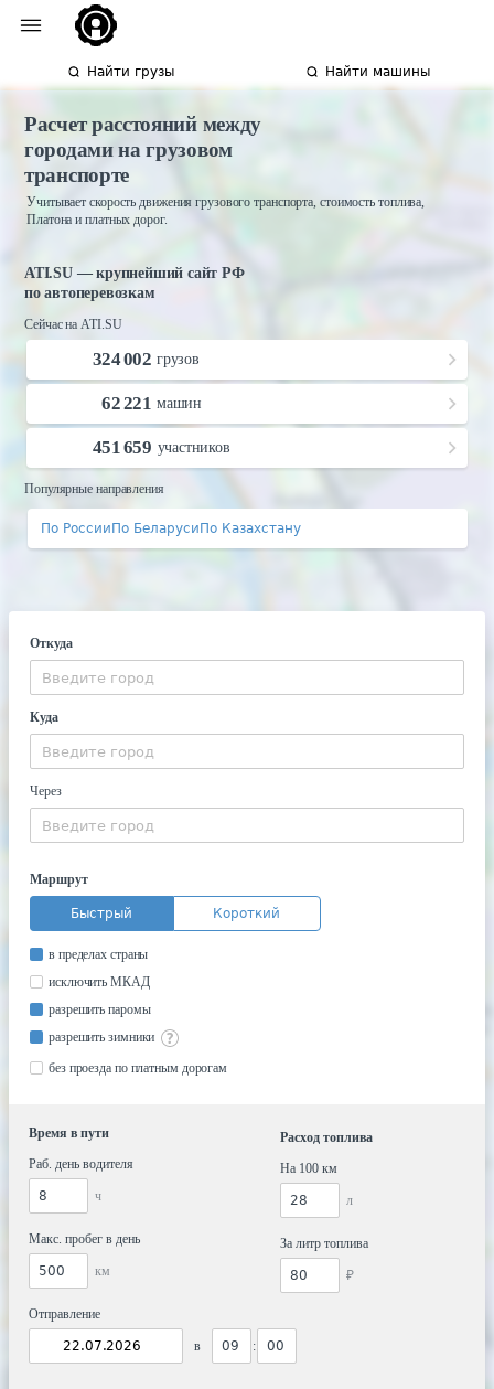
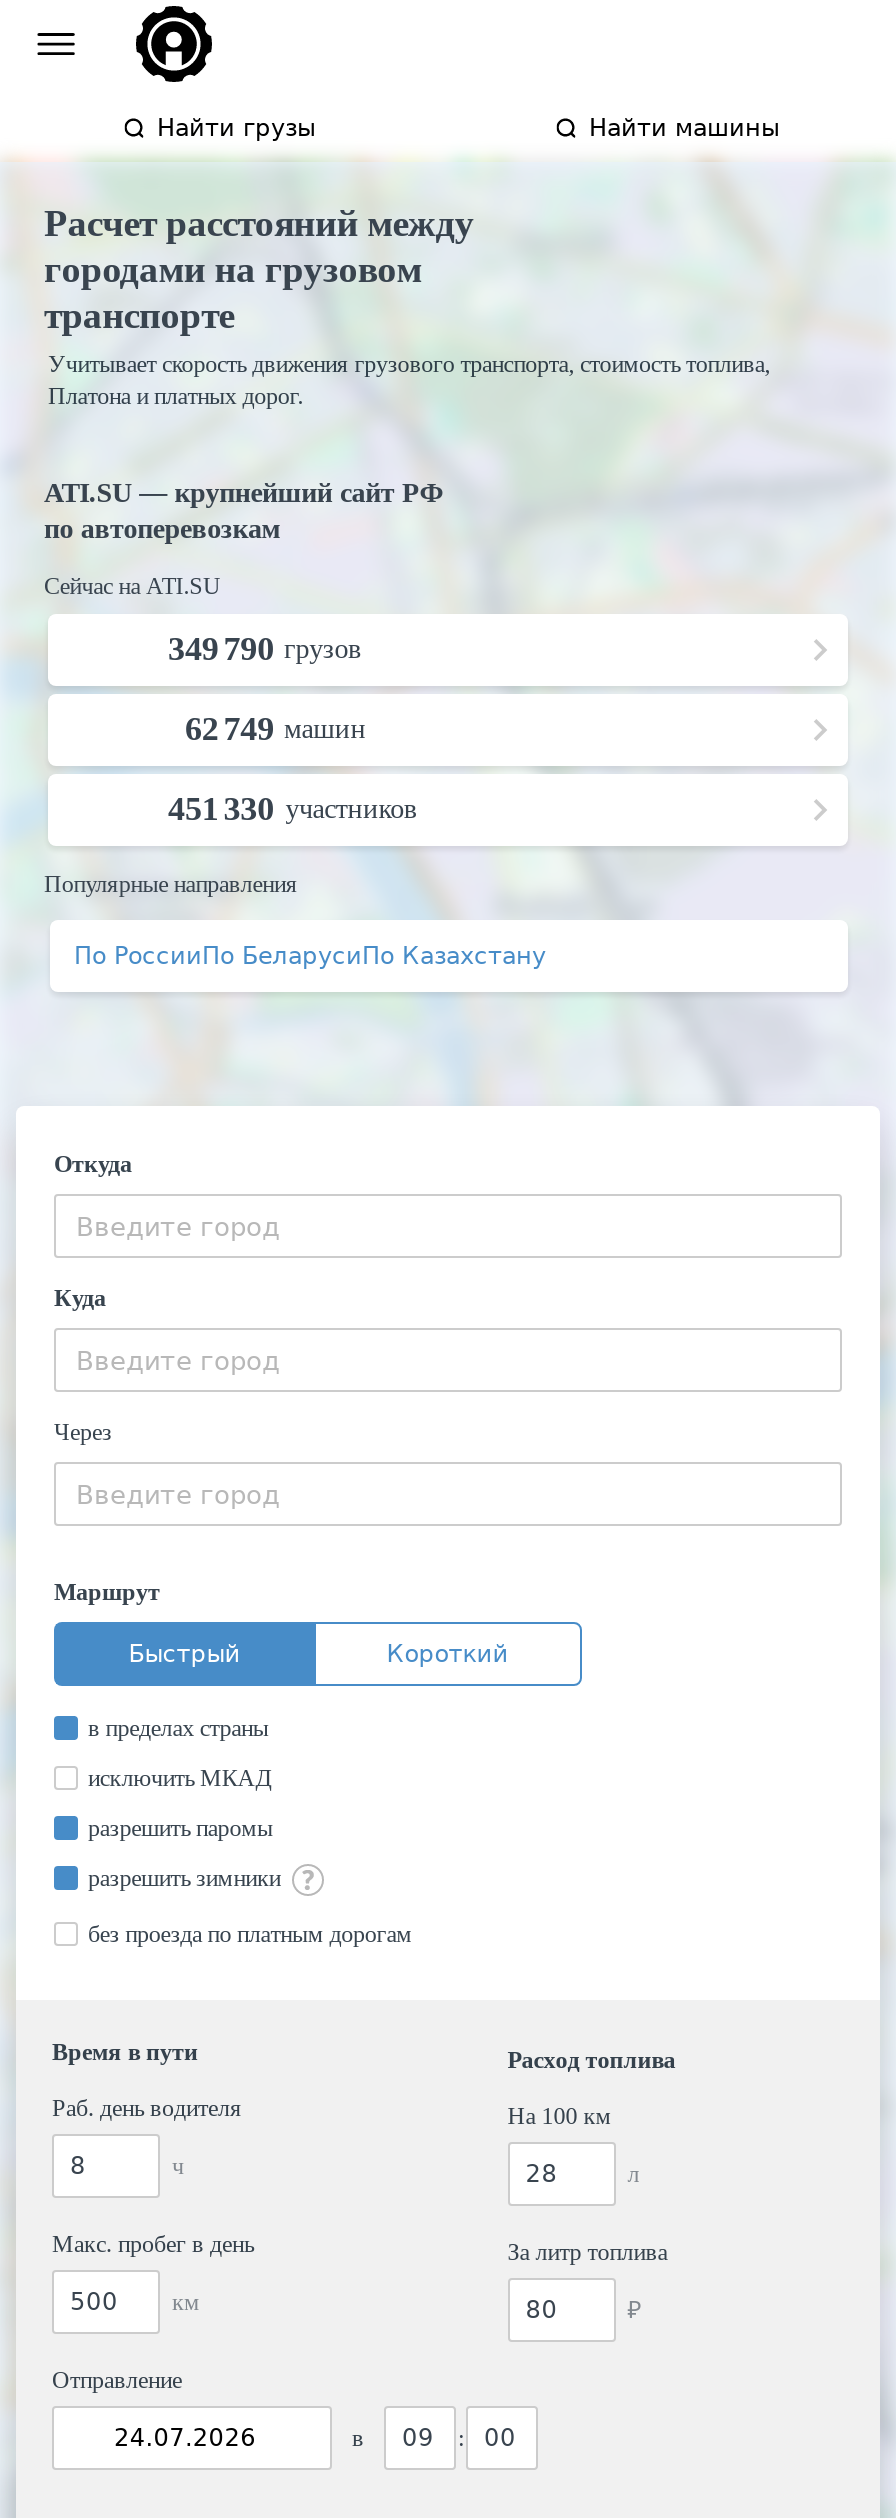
- 324 002 грузов
+ 349 790 грузов

- 62 221 машин
+ 62 749 машин

- 451 659 участников
+ 451 330 участников
